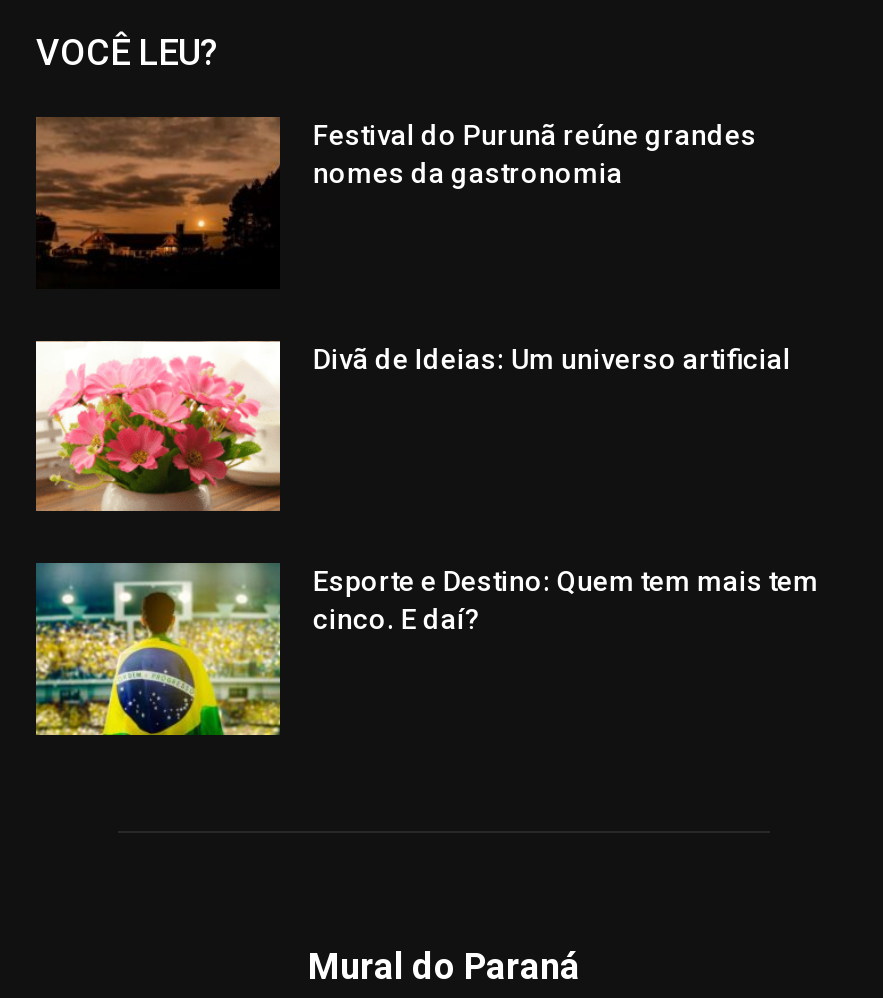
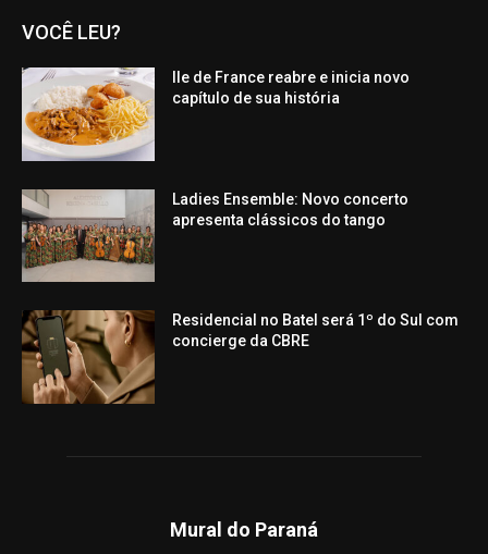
- [image]
- Festival do Purunã reúne grandes
- nomes da gastronomia
+ [image]
+ Ile de France reabre e inicia novo
+ capítulo de sua história

- [image]
- Divã de Ideias: Um universo artificial
+ [image]
+ Ladies Ensemble: Novo concerto
+ apresenta clássicos do tango

- [image]
- Esporte e Destino: Quem tem mais tem
- cinco. E daí?
+ [image]
+ Residencial no Batel será 1º do Sul com
+ concierge da CBRE
